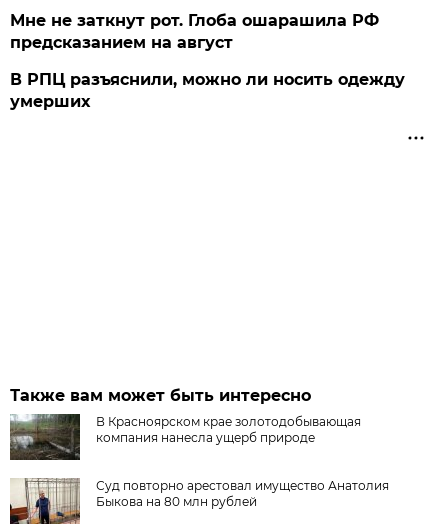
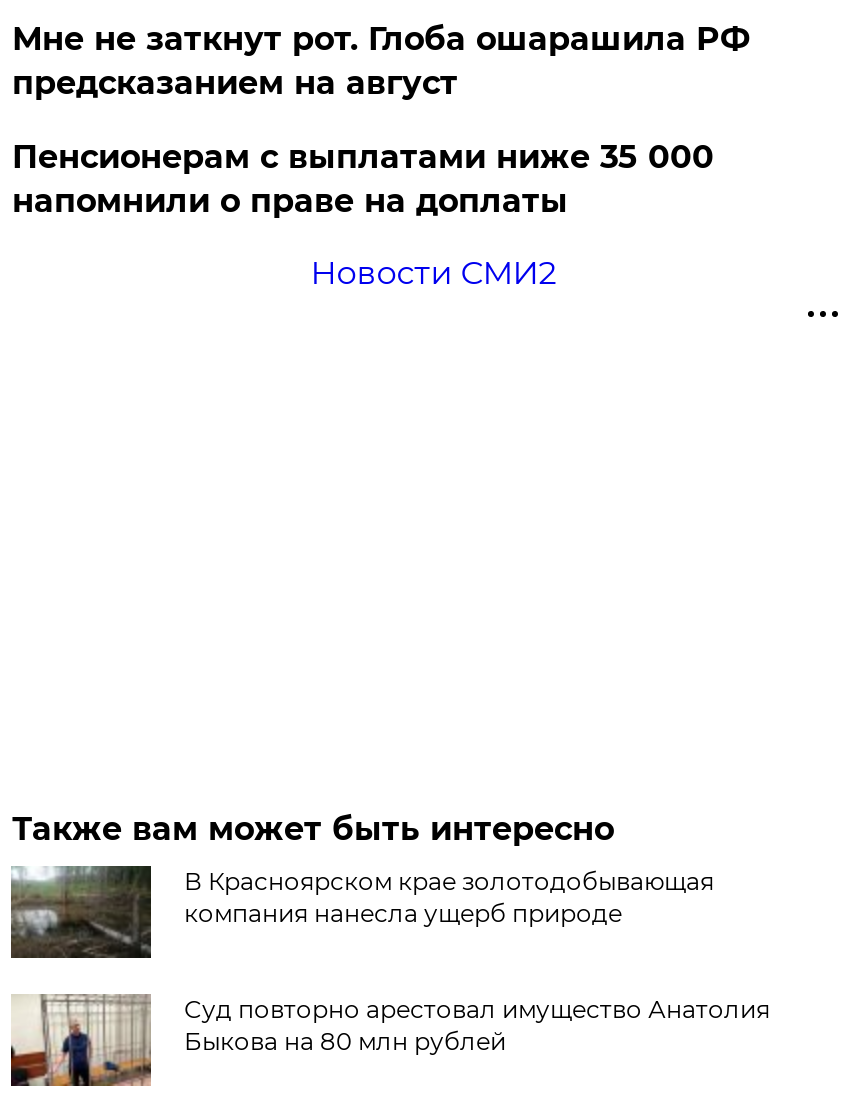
- В РПЦ разъяснили, можно ли носить одежду
- умерших
+ Пенсионерам с выплатами ниже 35 000
+ напомнили о праве на доплаты
+ Новости СМИ2
